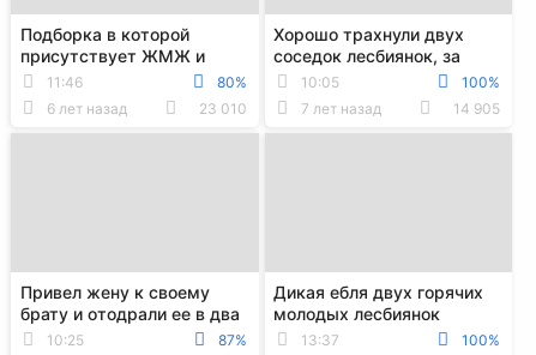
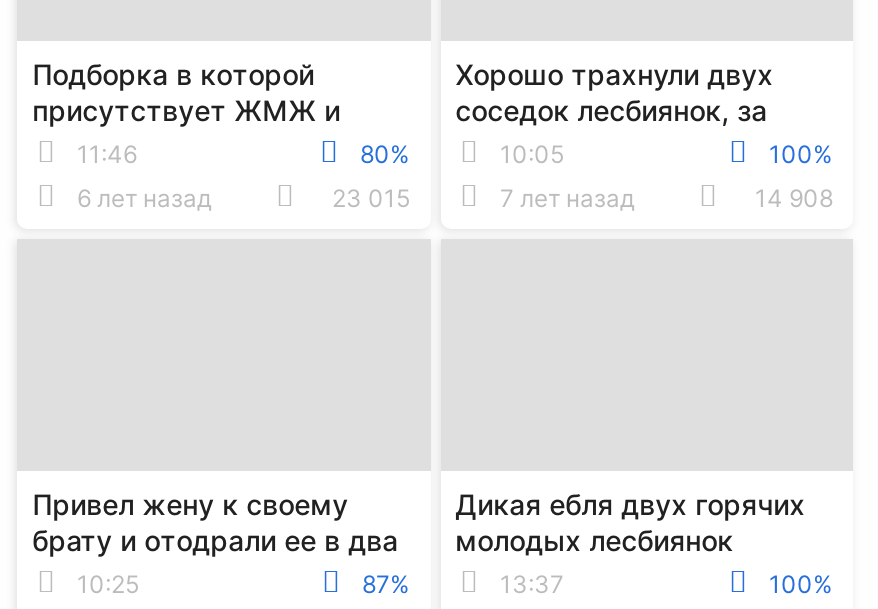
- 23 010
+ 23 015

- 14 905
+ 14 908
